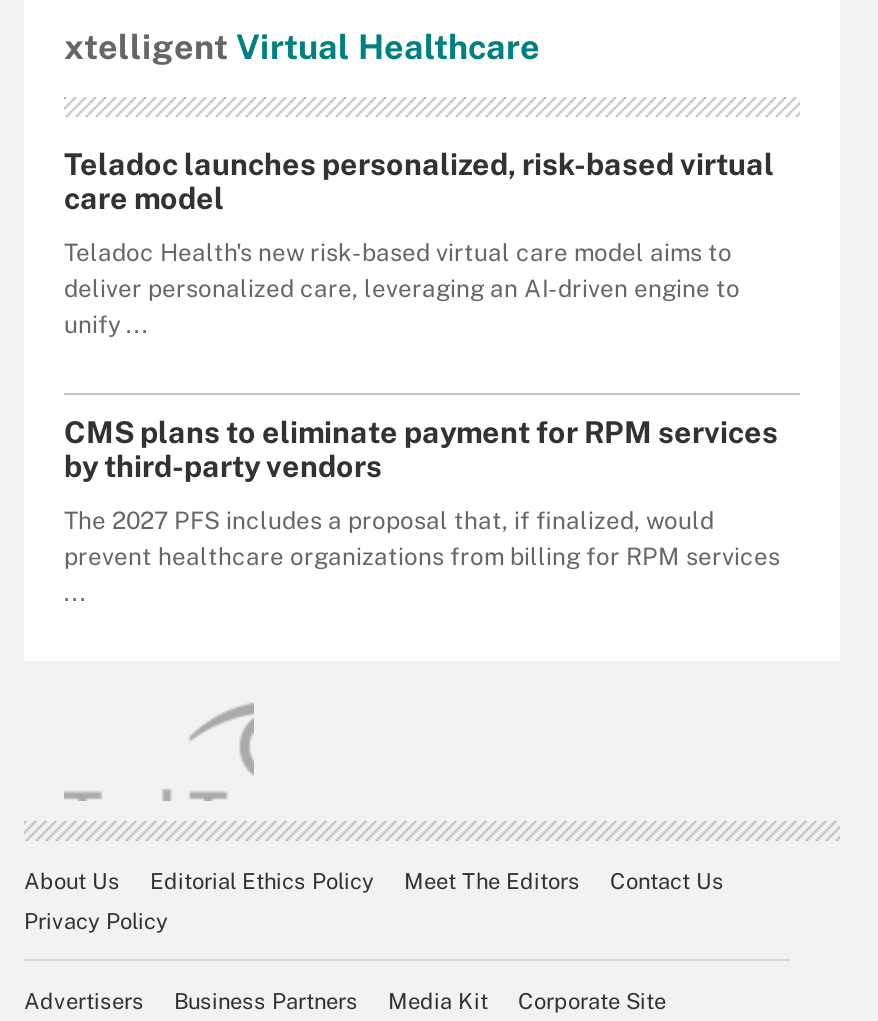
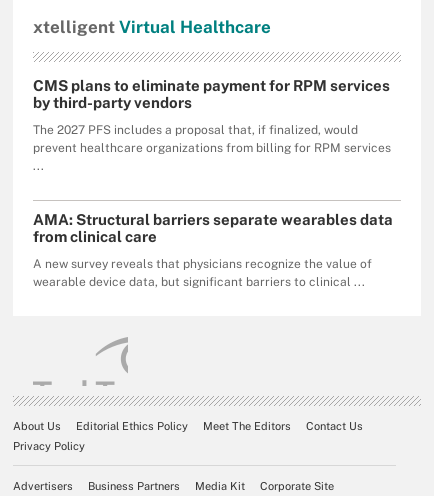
- Teladoc launches personalized, risk-based virtual
- care model
- Teladoc Health's new risk-based virtual care model aims to
- deliver personalized care, leveraging an AI-driven engine to
- unify ...

moved up: CMS plans to eliminate payment for RPM services | by third-party vendors | The 2027 PFS includes a proposal that, if finalized, would | prevent healthcare organizations from billing for RPM services

+ AMA: Structural barriers separate wearables data
+ from clinical care
+ A new survey reveals that physicians recognize the value of
+ wearable device data, but significant barriers to clinical ...
